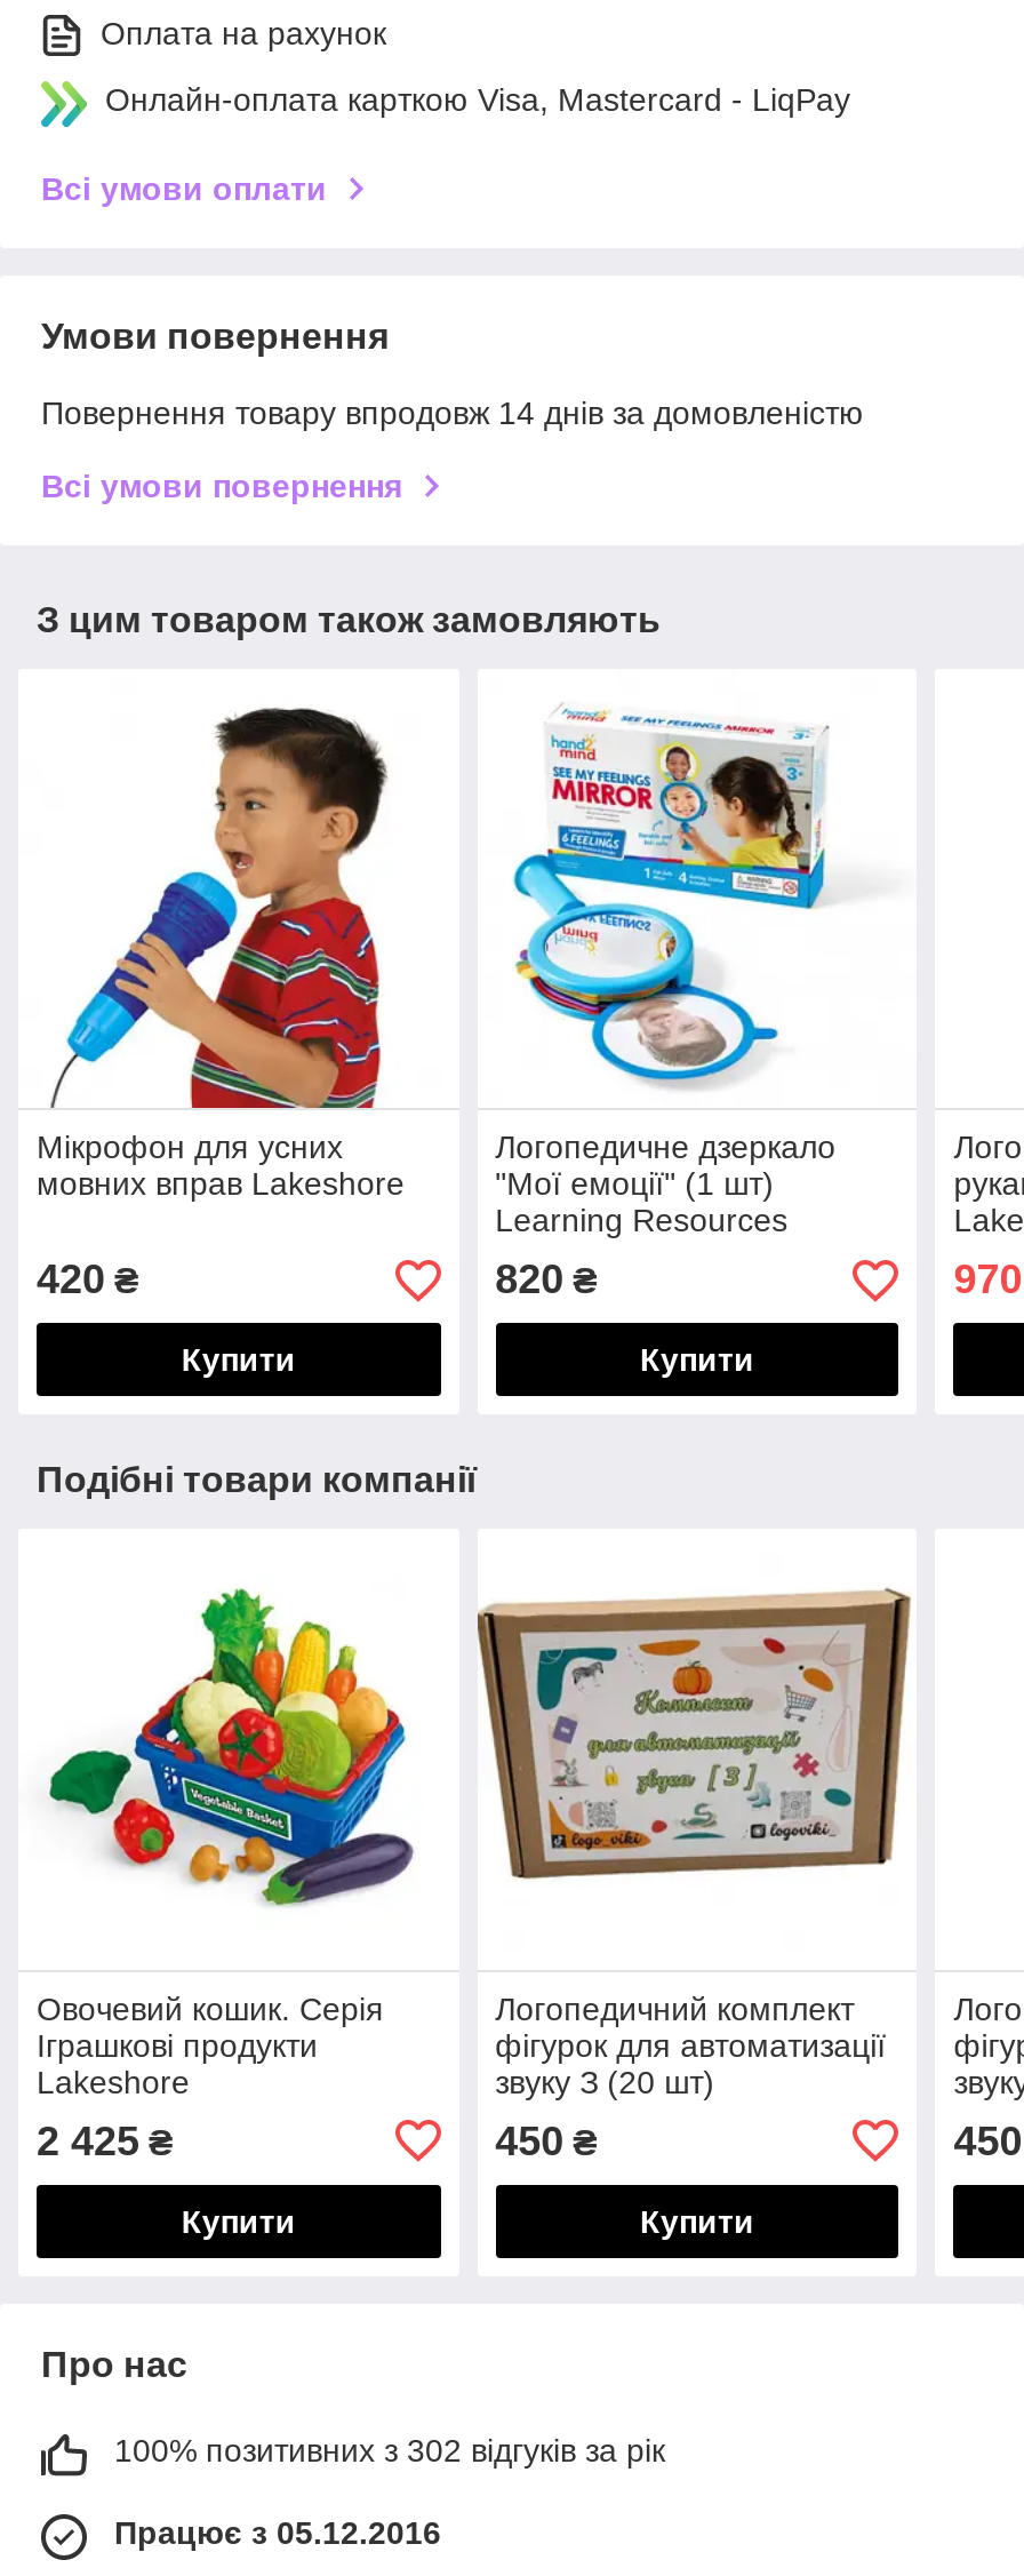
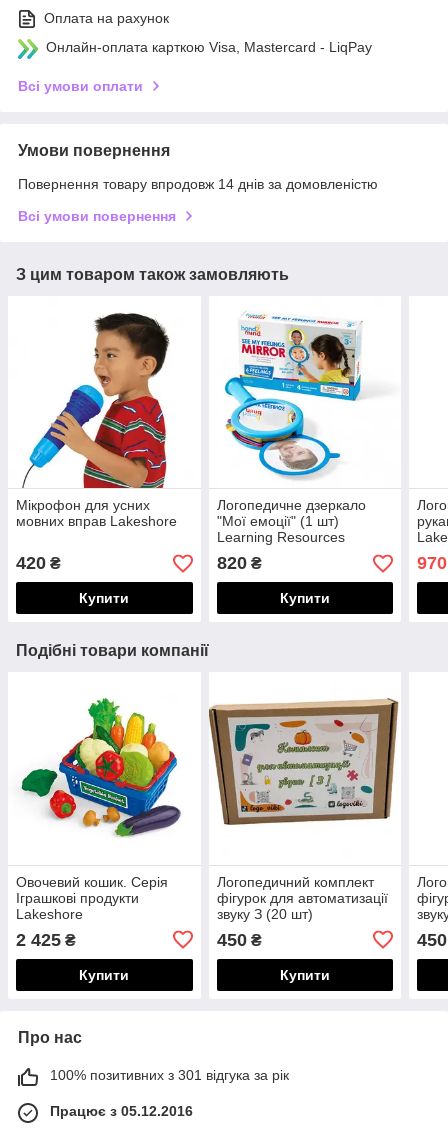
- 100% позитивних з 302 відгуків за рік
+ 100% позитивних з 301 відгука за рік
